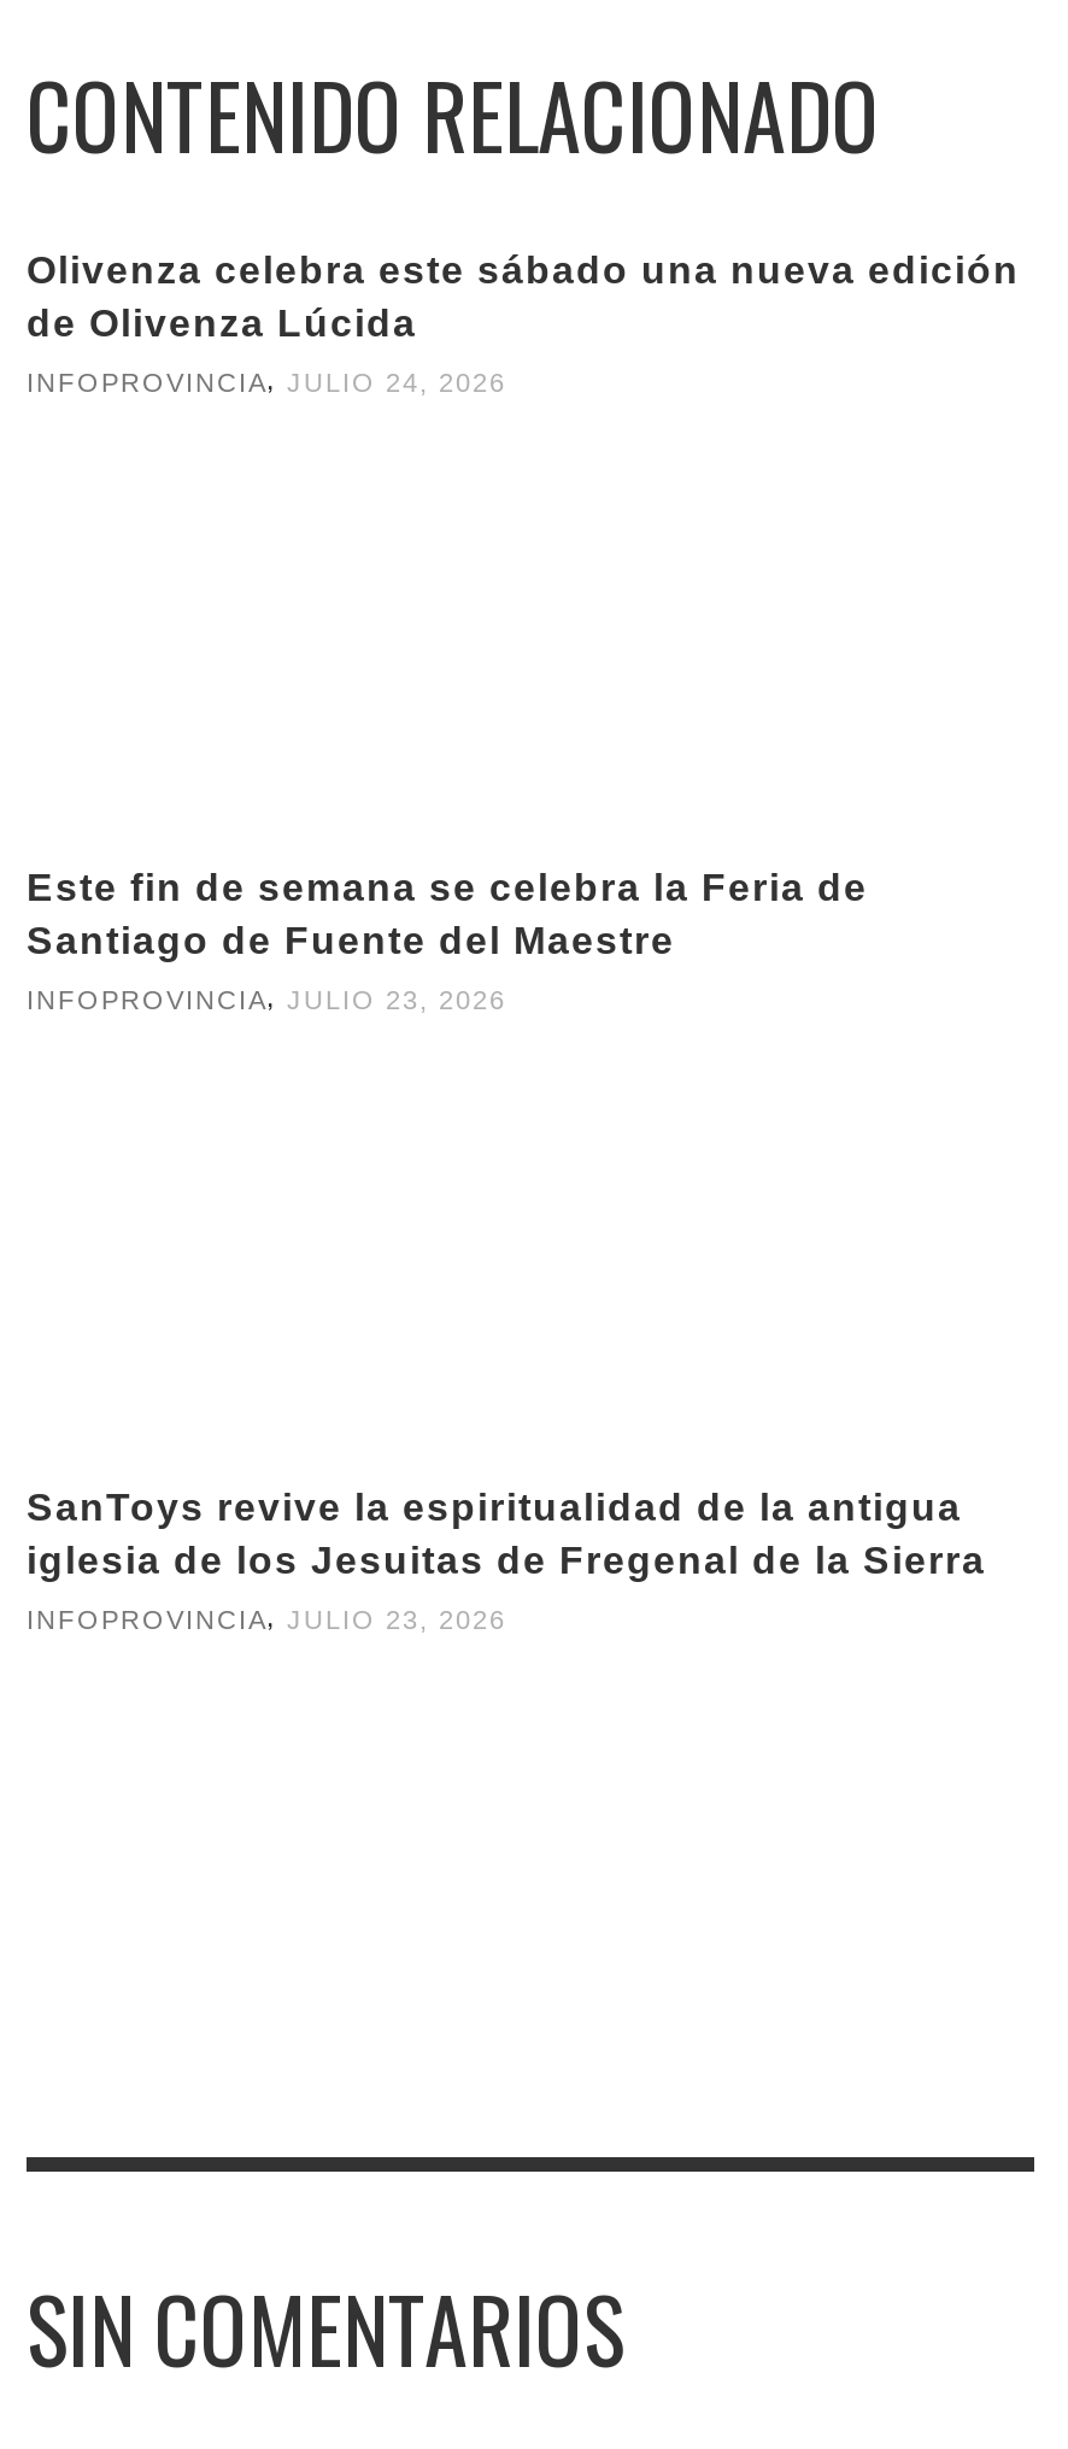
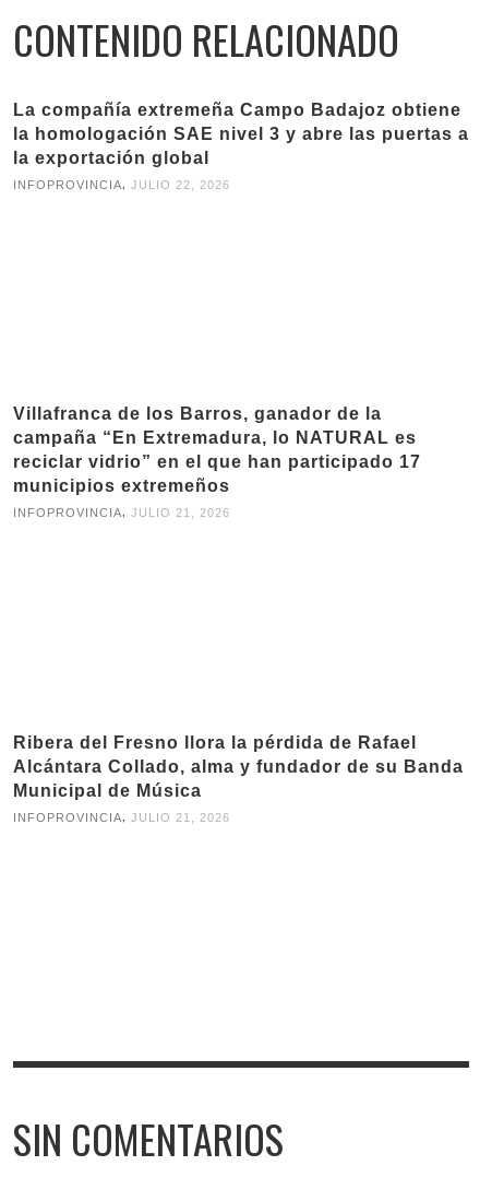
- Olivenza celebra este sábado una nueva edición
- de Olivenza Lúcida
- INFOPROVINCIA, JULIO 24, 2026
+ La compañía extremeña Campo Badajoz obtiene
+ la homologación SAE nivel 3 y abre las puertas a
+ la exportación global
+ INFOPROVINCIA, JULIO 22, 2026

- Este fin de semana se celebra la Feria de
- Santiago de Fuente del Maestre
- INFOPROVINCIA, JULIO 23, 2026
+ Villafranca de los Barros, ganador de la
+ campaña “En Extremadura, lo NATURAL es
+ reciclar vidrio” en el que han participado 17
+ municipios extremeños
+ INFOPROVINCIA, JULIO 21, 2026

- SanToys revive la espiritualidad de la antigua
- iglesia de los Jesuitas de Fregenal de la Sierra
- INFOPROVINCIA, JULIO 23, 2026
+ Ribera del Fresno llora la pérdida de Rafael
+ Alcántara Collado, alma y fundador de su Banda
+ Municipal de Música
+ INFOPROVINCIA, JULIO 21, 2026
